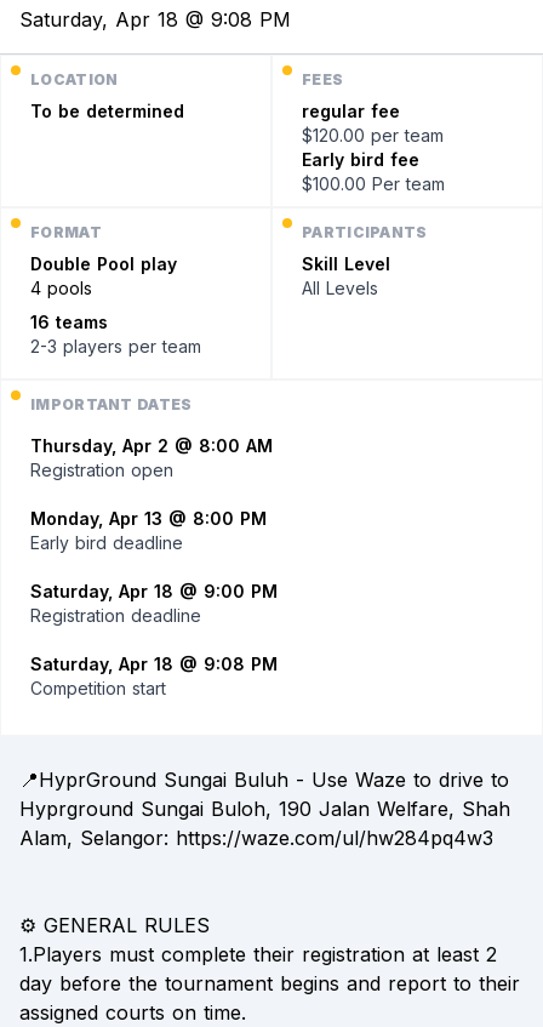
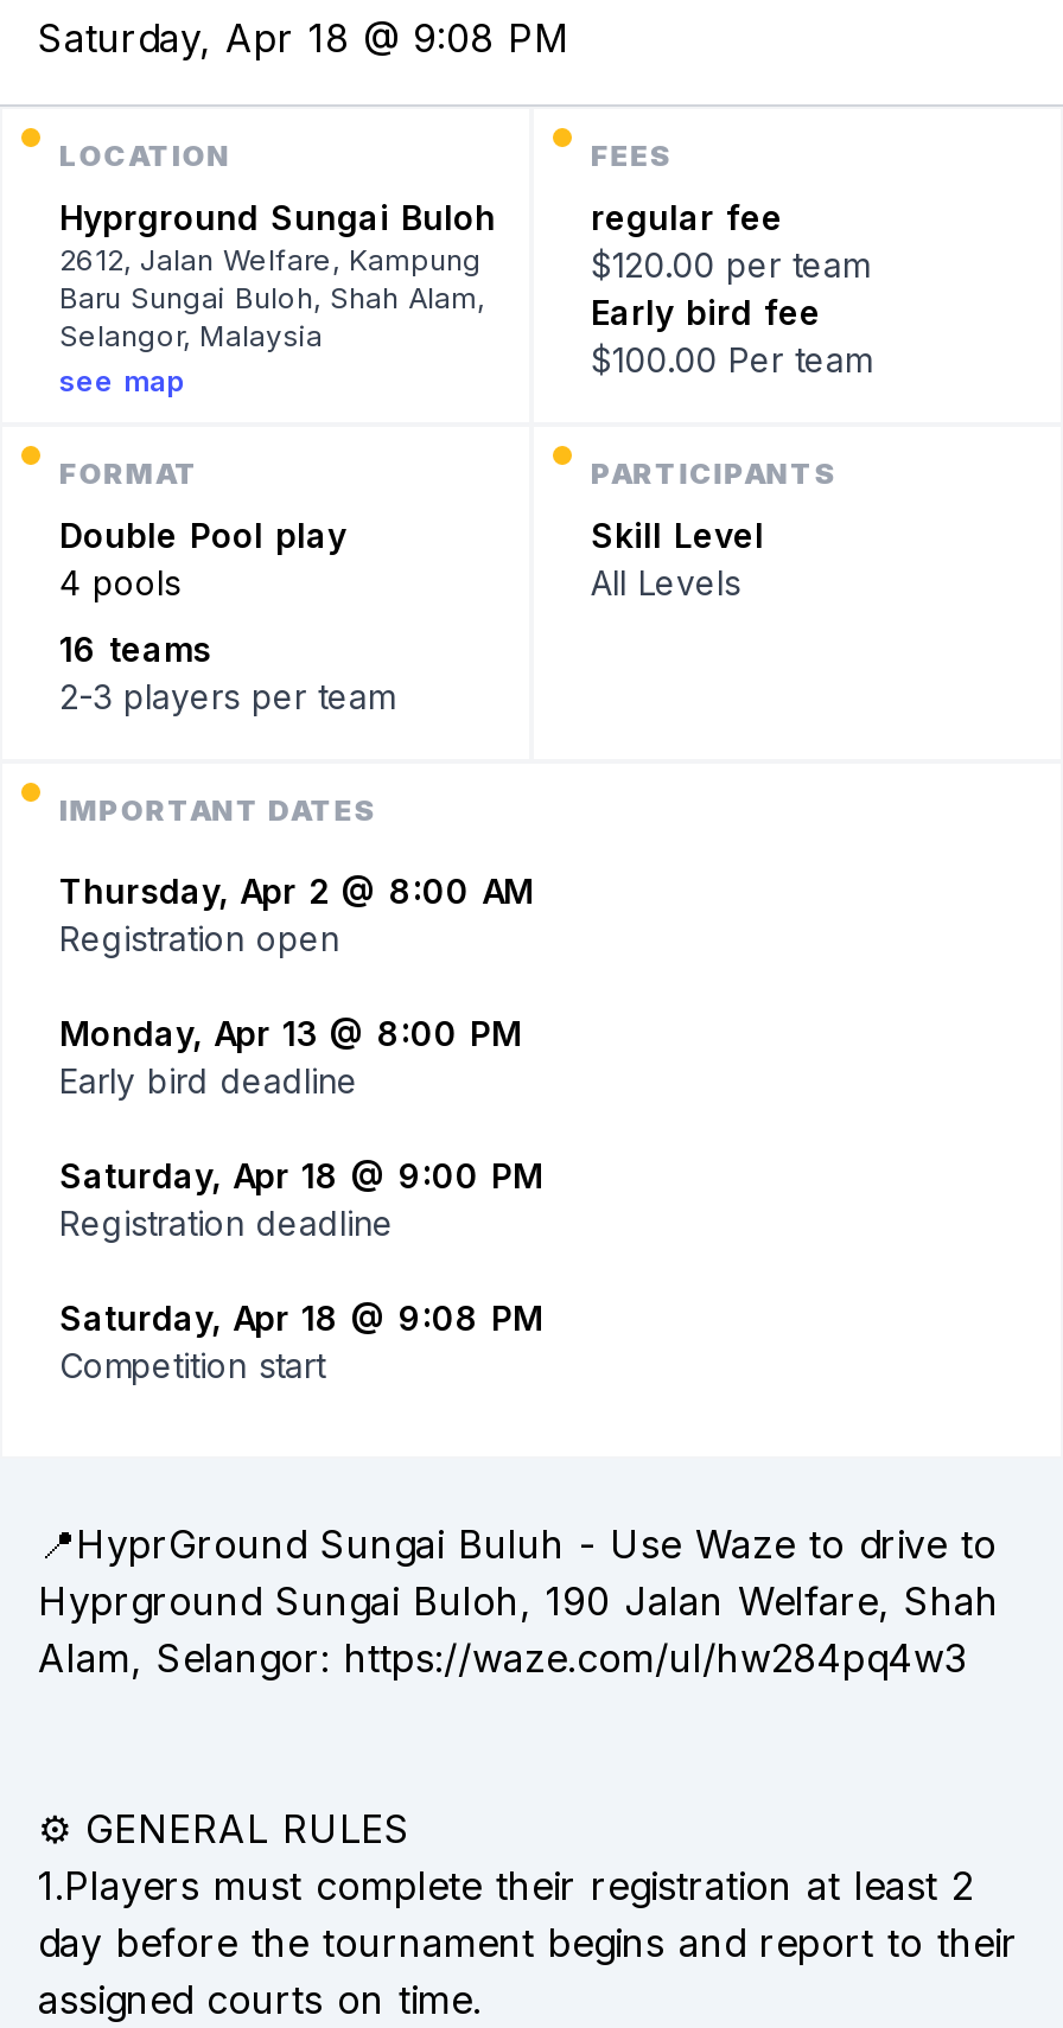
- To be determined
+ Hyprground Sungai Buloh
+ 2612, Jalan Welfare, Kampung
+ Baru Sungai Buloh, Shah Alam,
+ Selangor, Malaysia
+ see map
